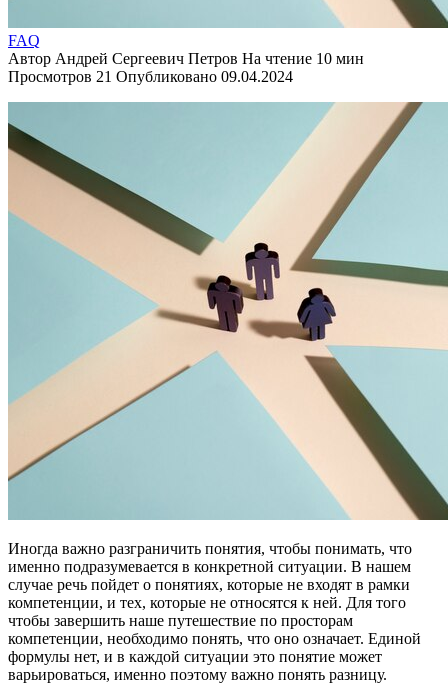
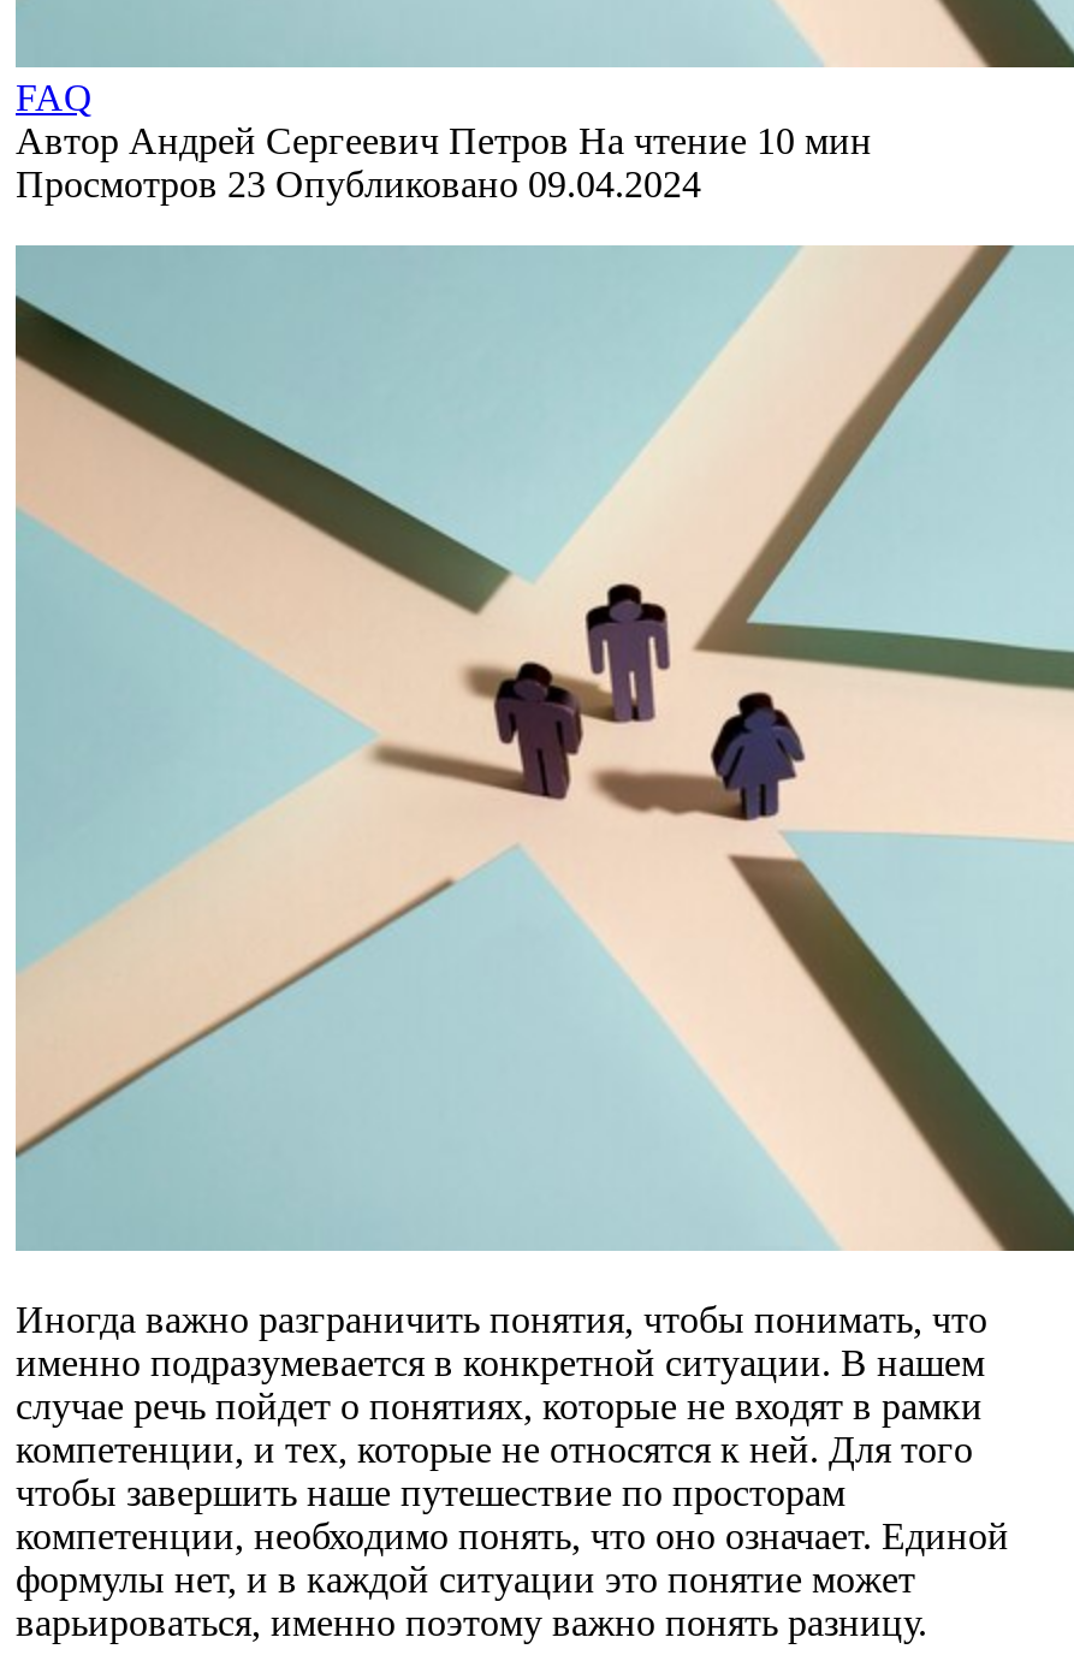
- Просмотров 21 Опубликовано 09.04.2024
+ Просмотров 23 Опубликовано 09.04.2024
